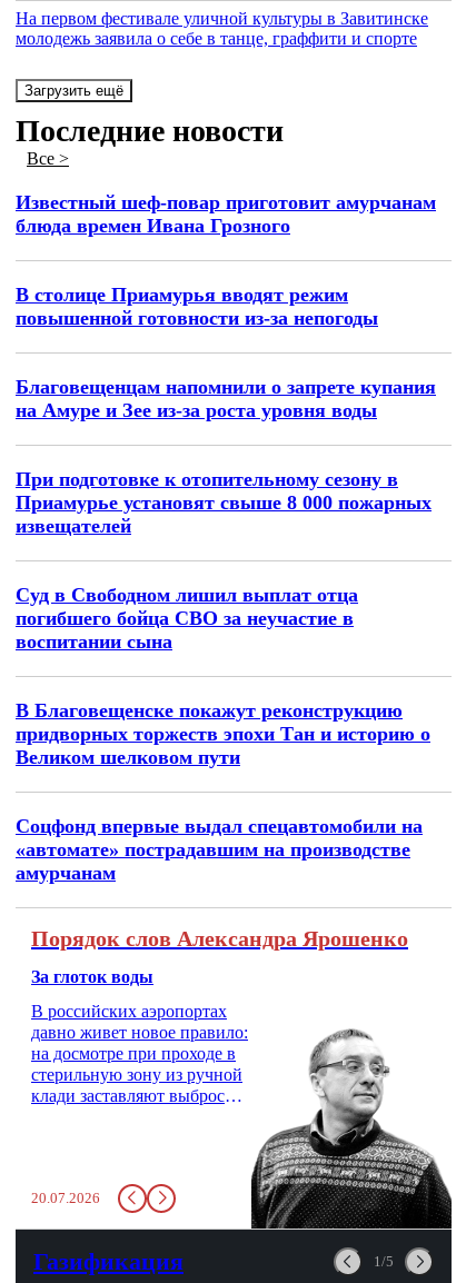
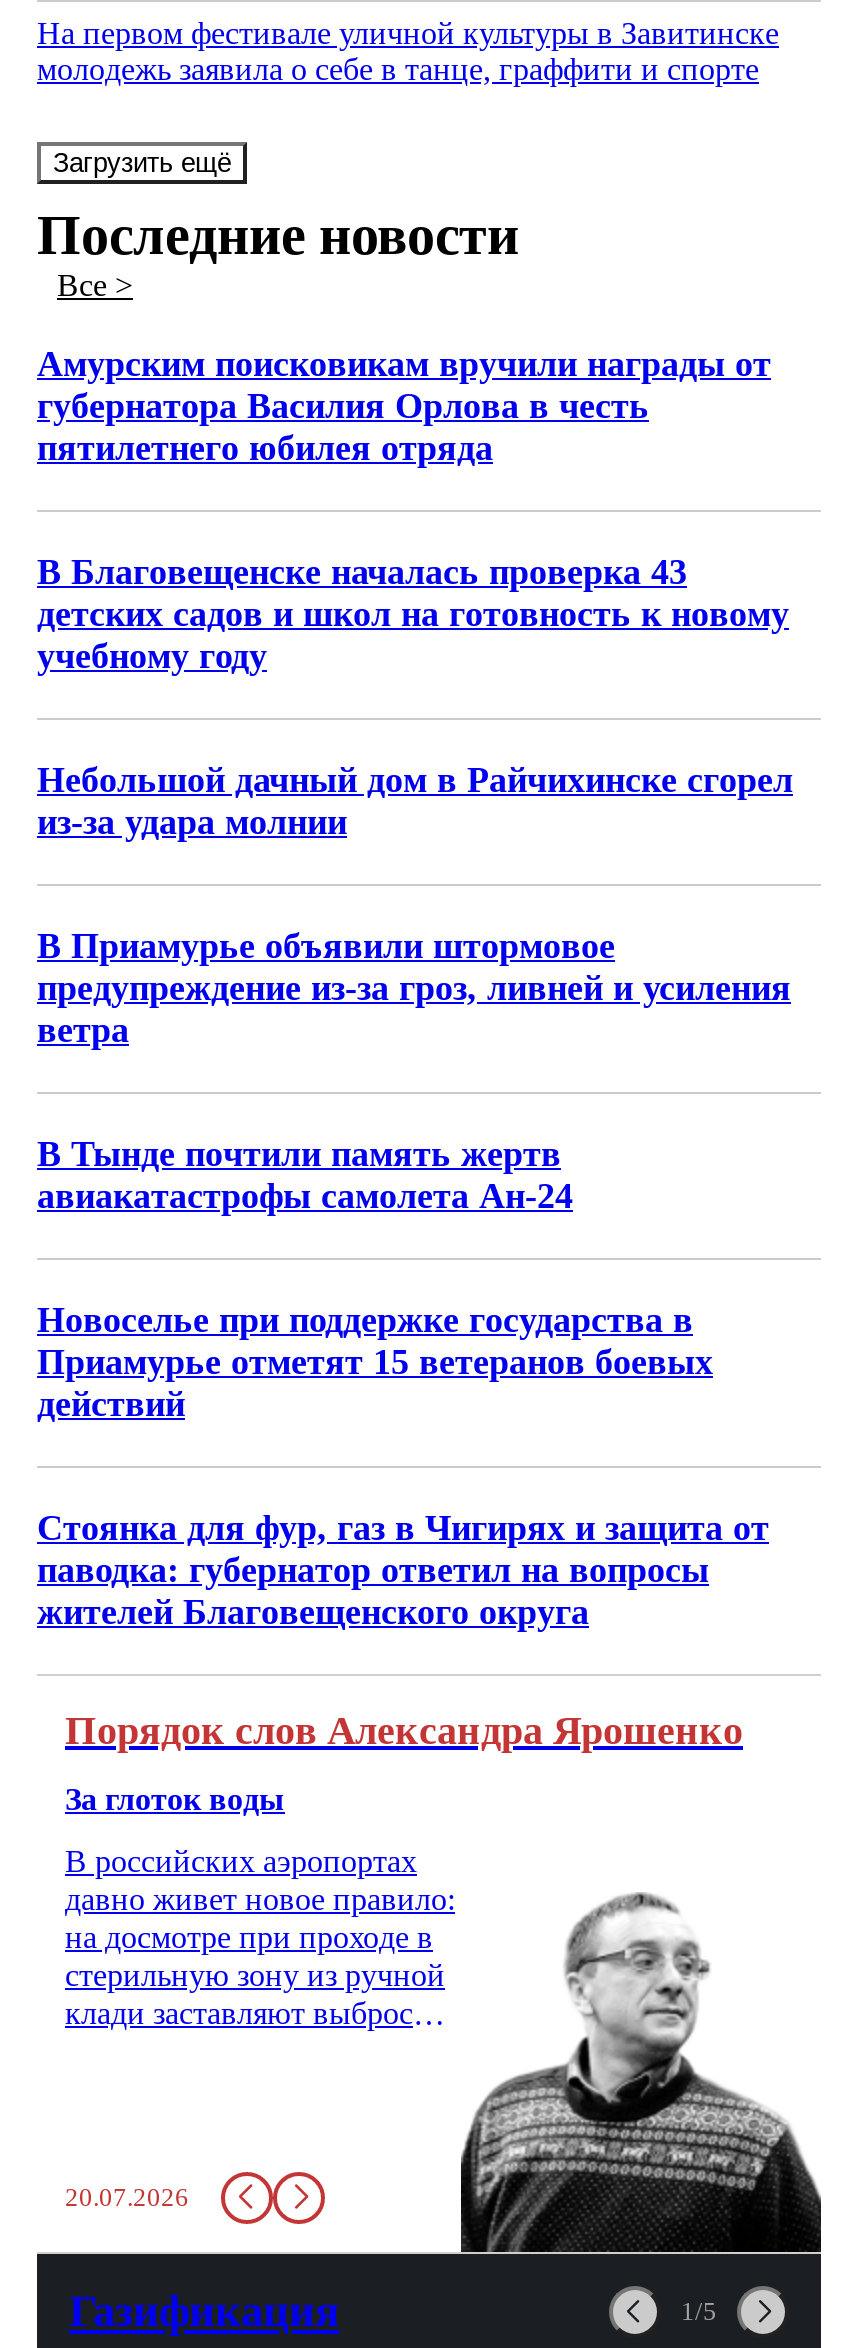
- Известный шеф-повар приготовит амурчанам
- блюда времен Ивана Грозного
+ Амурским поисковикам вручили награды от
+ губернатора Василия Орлова в честь
+ пятилетнего юбилея отряда

- В столице Приамурья вводят режим
- повышенной готовности из-за непогоды
+ В Благовещенске началась проверка 43
+ детских садов и школ на готовность к новому
+ учебному году

- Благовещенцам напомнили о запрете купания
- на Амуре и Зее из-за роста уровня воды
+ Небольшой дачный дом в Райчихинске сгорел
+ из-за удара молнии

- При подготовке к отопительному сезону в
- Приамурье установят свыше 8 000 пожарных
- извещателей
+ В Приамурье объявили штормовое
+ предупреждение из-за гроз, ливней и усиления
+ ветра

- Суд в Свободном лишил выплат отца
- погибшего бойца СВО за неучастие в
- воспитании сына
+ В Тынде почтили память жертв
+ авиакатастрофы самолета Ан-24

- В Благовещенске покажут реконструкцию
- придворных торжеств эпохи Тан и историю о
- Великом шелковом пути
+ Новоселье при поддержке государства в
+ Приамурье отметят 15 ветеранов боевых
+ действий

- Соцфонд впервые выдал спецавтомобили на
- «автомате» пострадавшим на производстве
- амурчанам
+ Стоянка для фур, газ в Чигирях и защита от
+ паводка: губернатор ответил на вопросы
+ жителей Благовещенского округа
